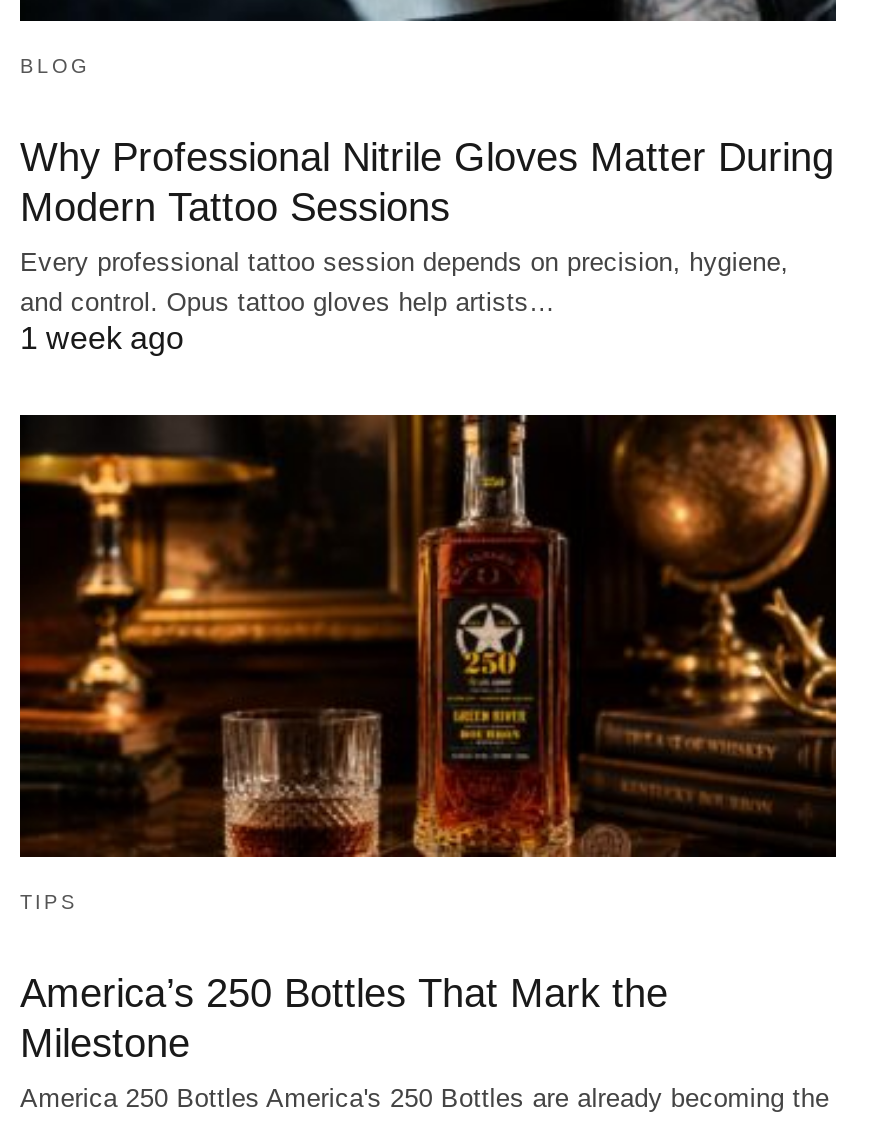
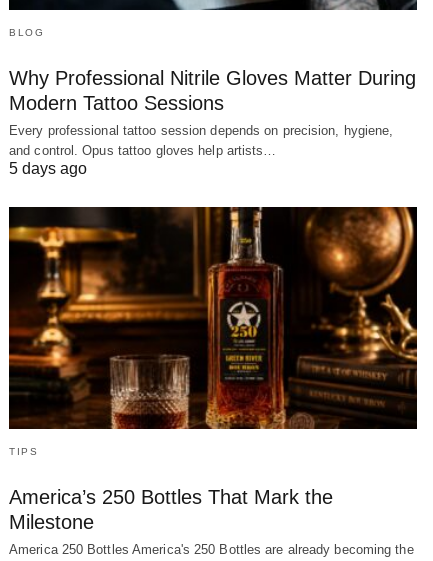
- 1 week ago
+ 5 days ago
